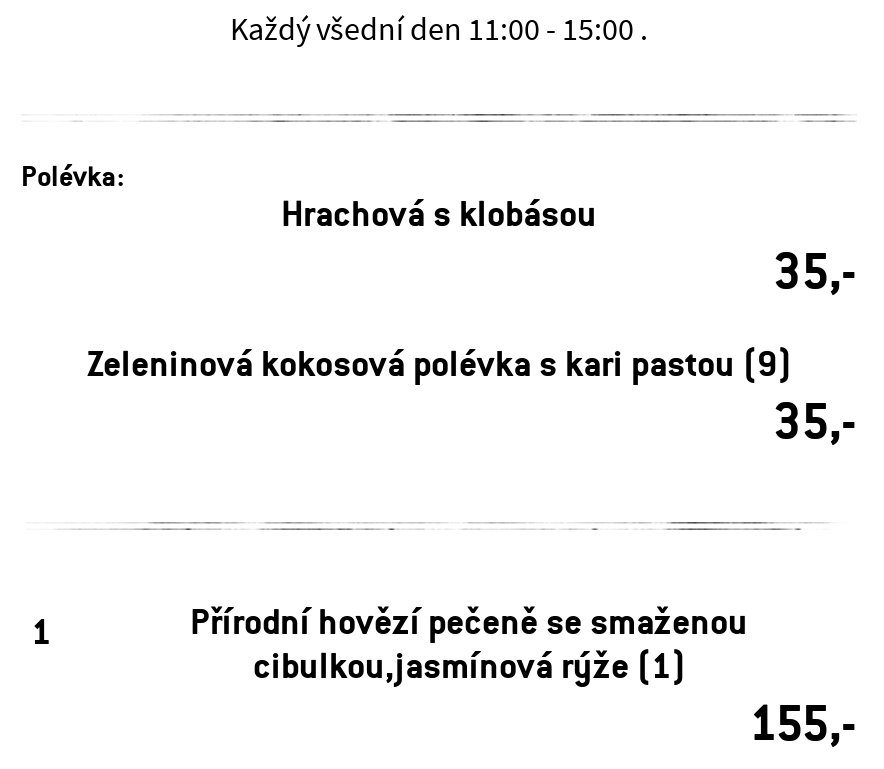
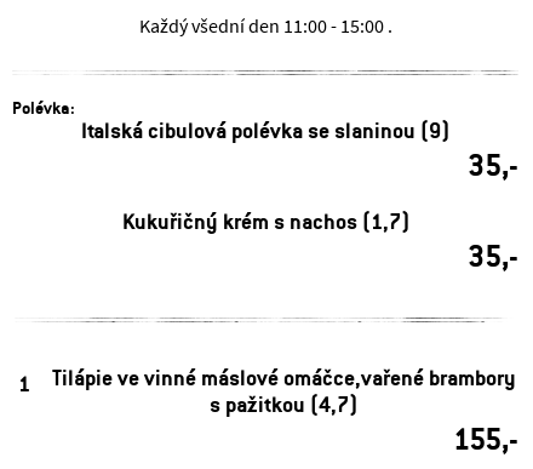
- Hrachová s klobásou
+ Italská cibulová polévka se slaninou (9)

- Zeleninová kokosová polévka s kari pastou (9)
+ Kukuřičný krém s nachos (1,7)

- Přírodní hovězí pečeně se smaženou
- cibulkou,jasmínová rýže (1)
+ Tilápie ve vinné máslové omáčce,vařené brambory
+ s pažitkou (4,7)
